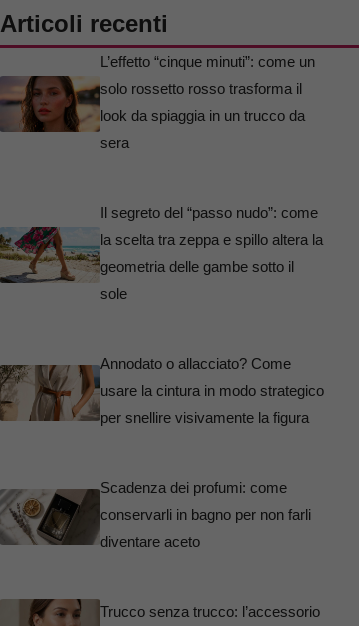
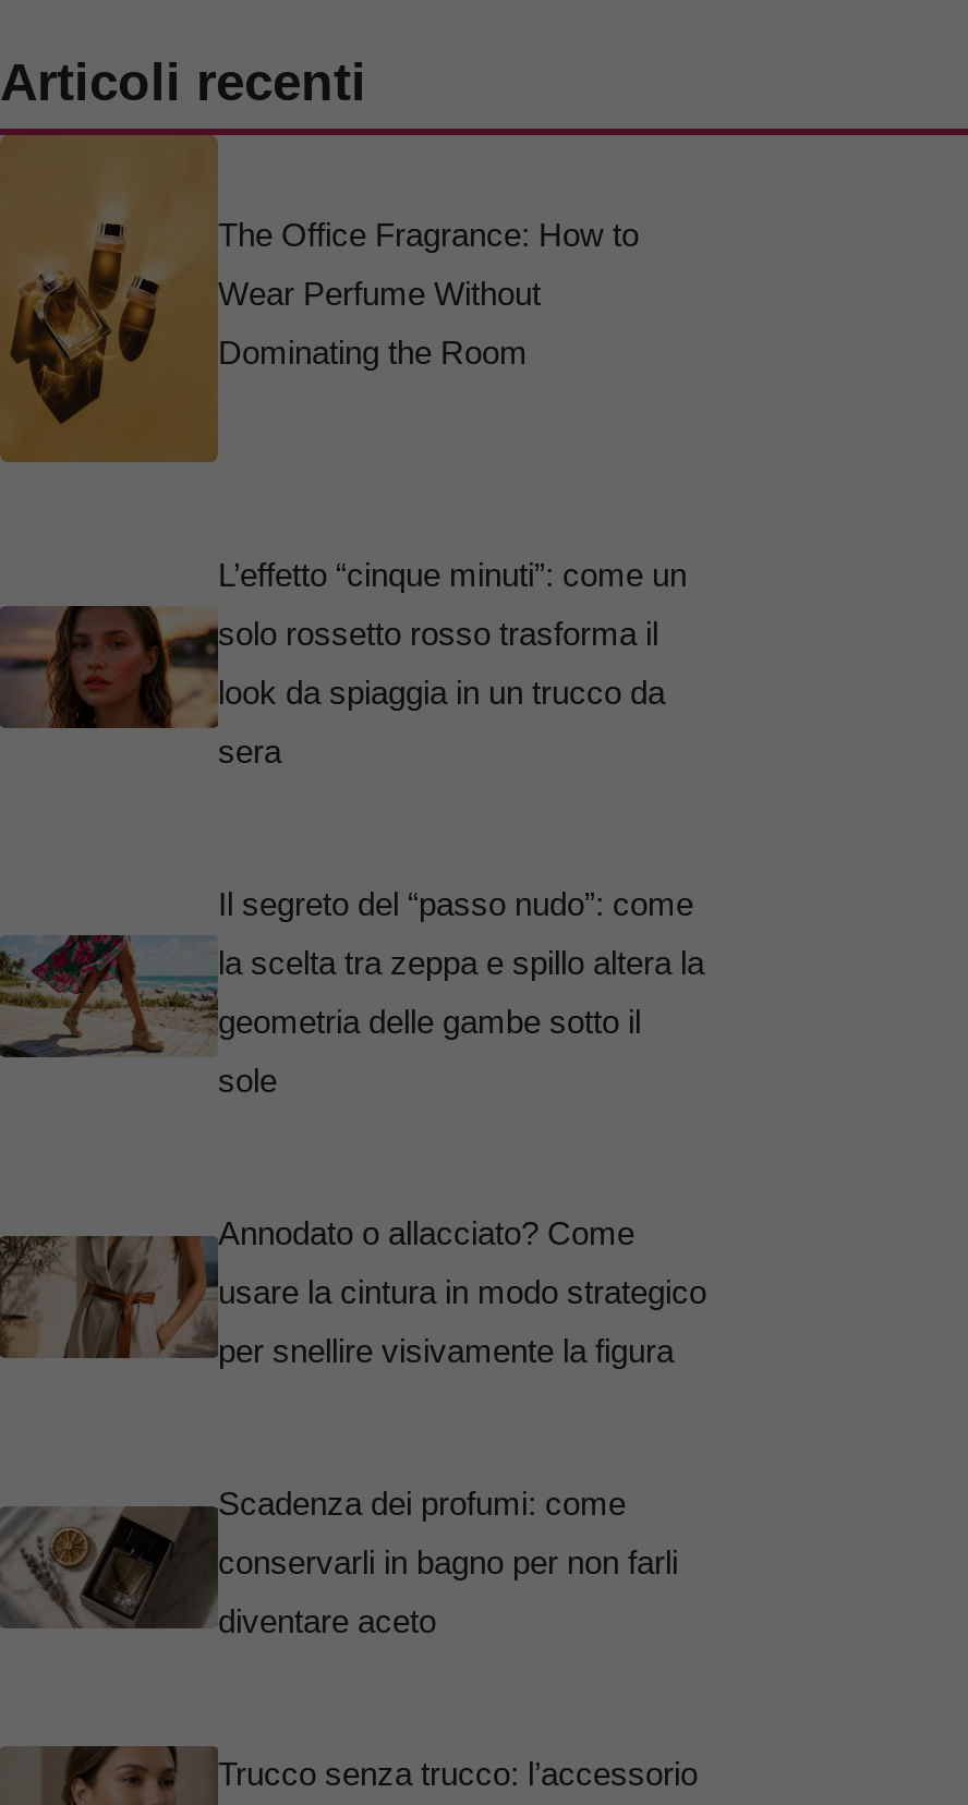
+ [image]
+ The Office Fragrance: How to
+ Wear Perfume Without
+ Dominating the Room
